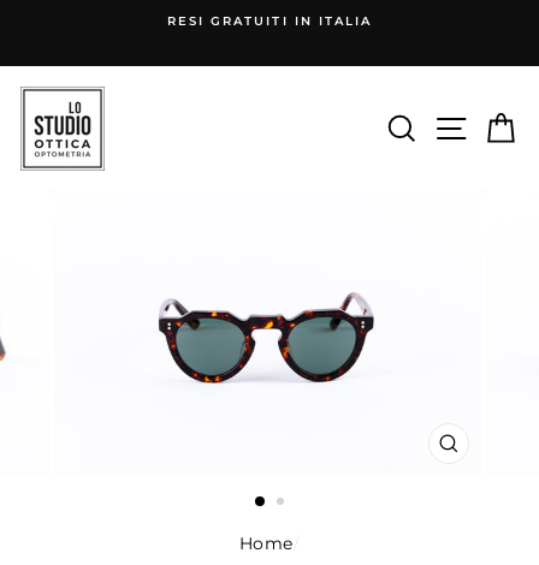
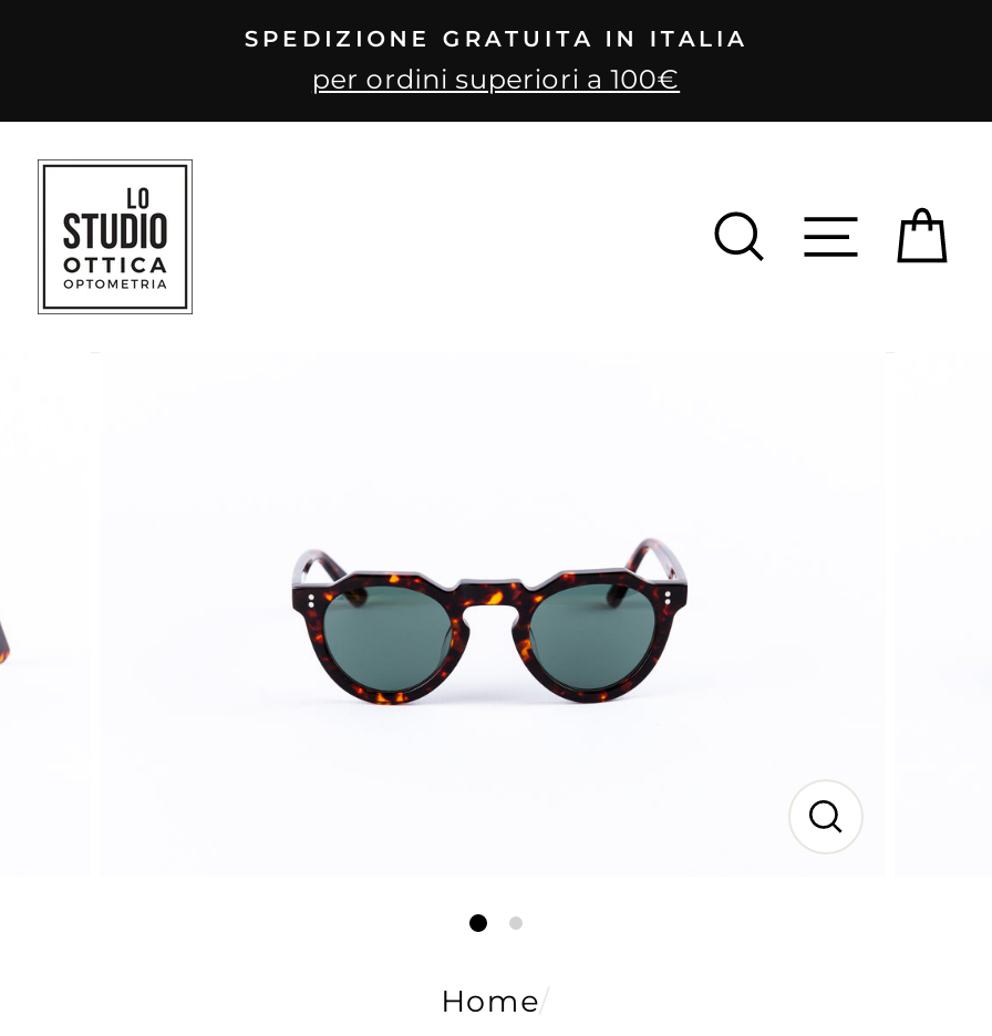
- RESI GRATUITI IN ITALIA
+ SPEDIZIONE GRATUITA IN ITALIA
+ per ordini superiori a 100€
